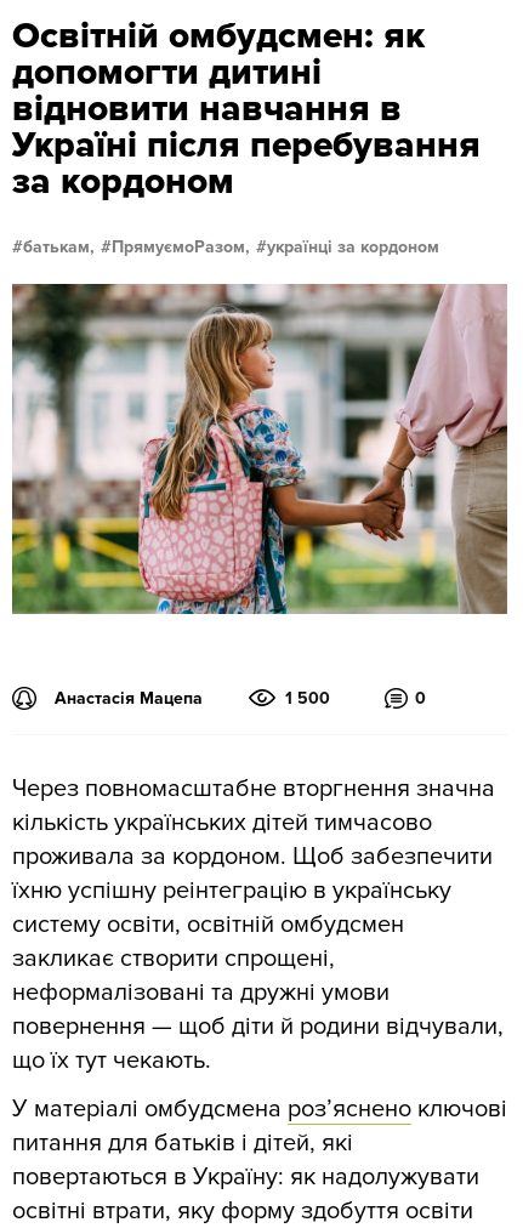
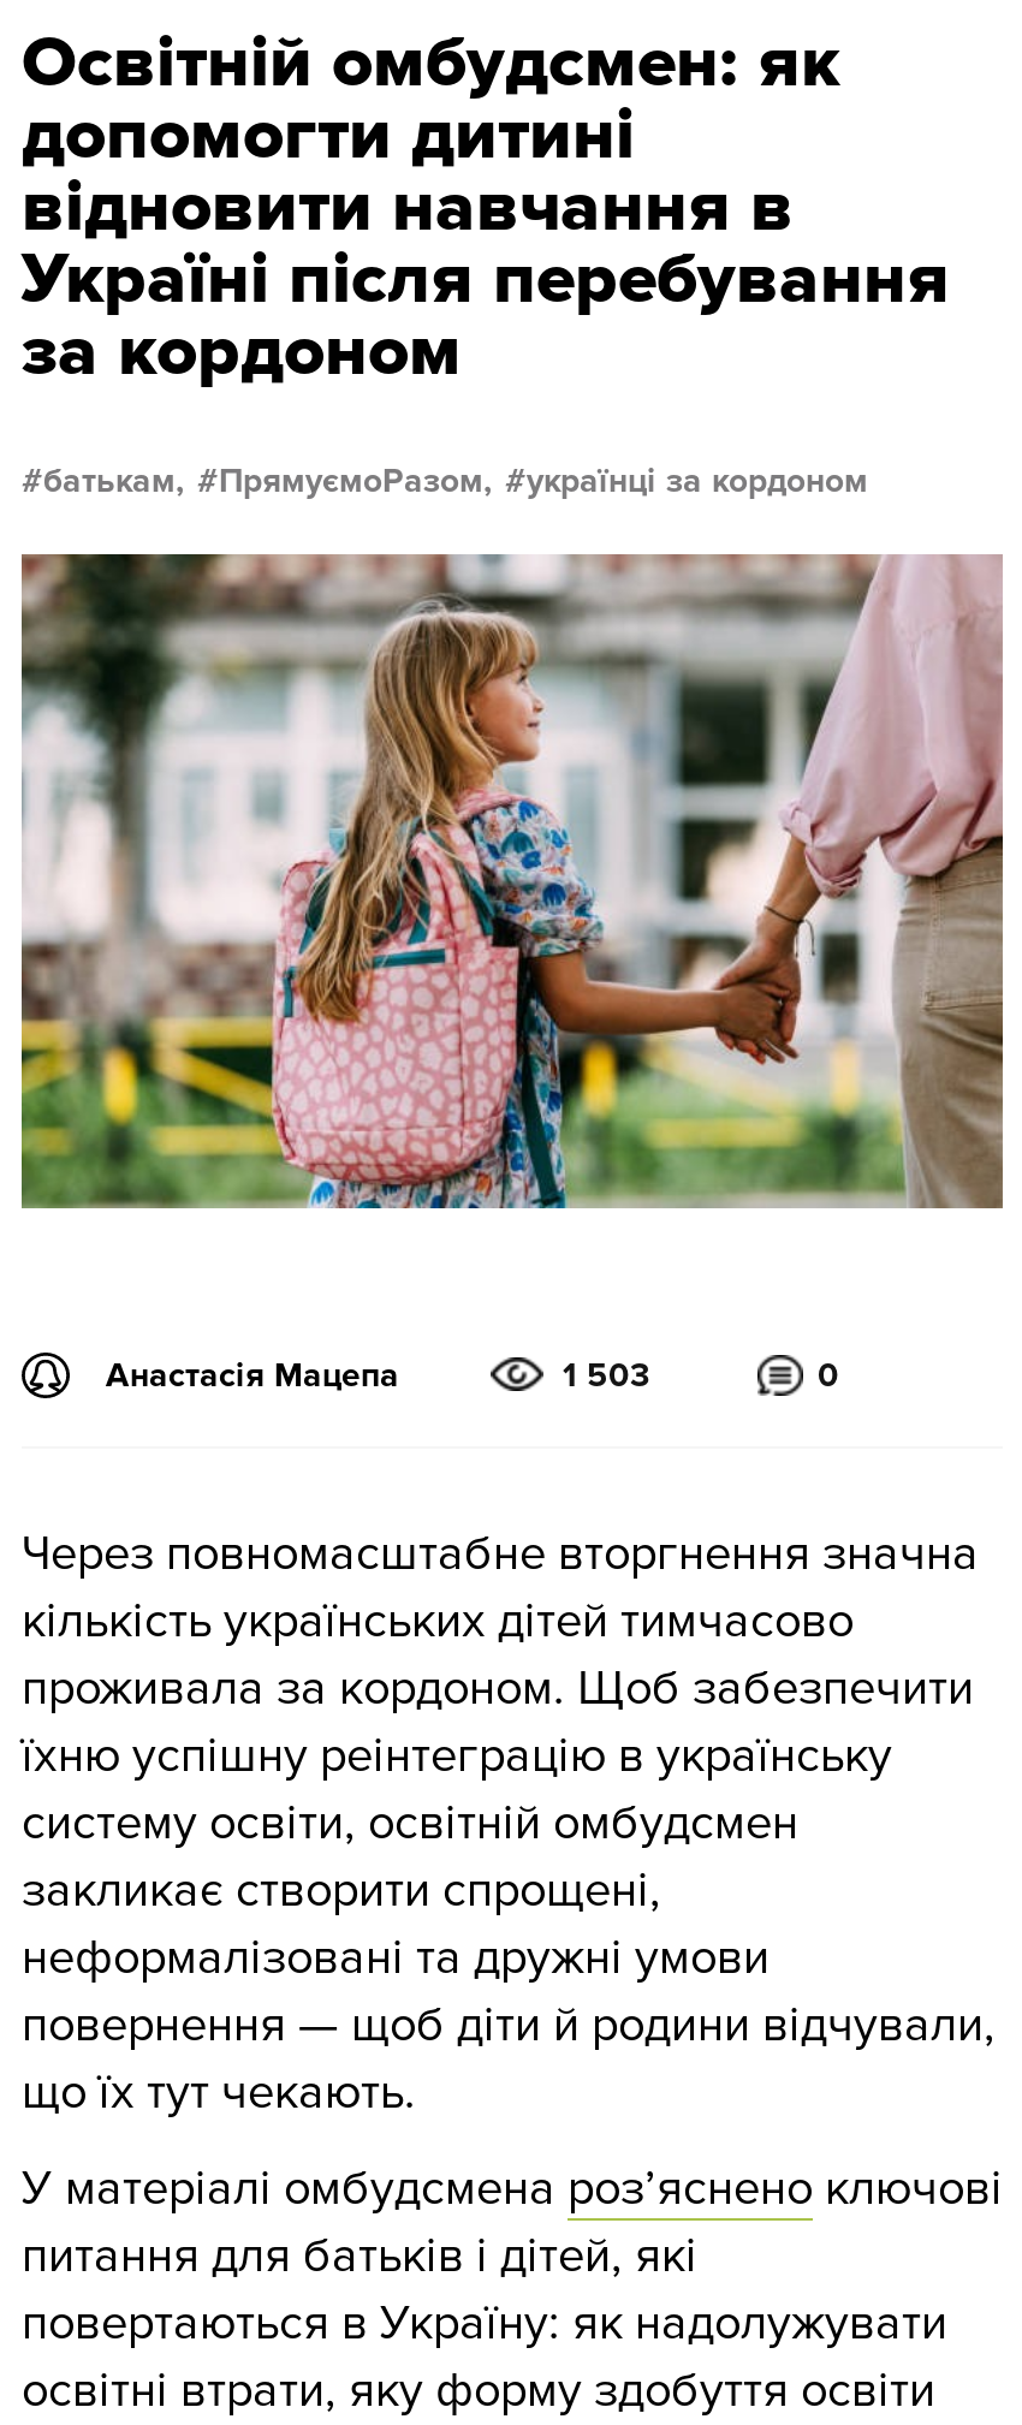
- 1 500
+ 1 503
